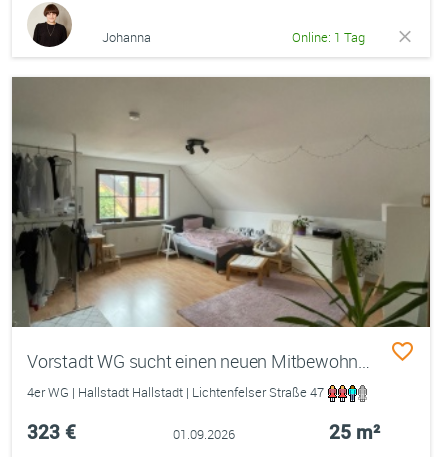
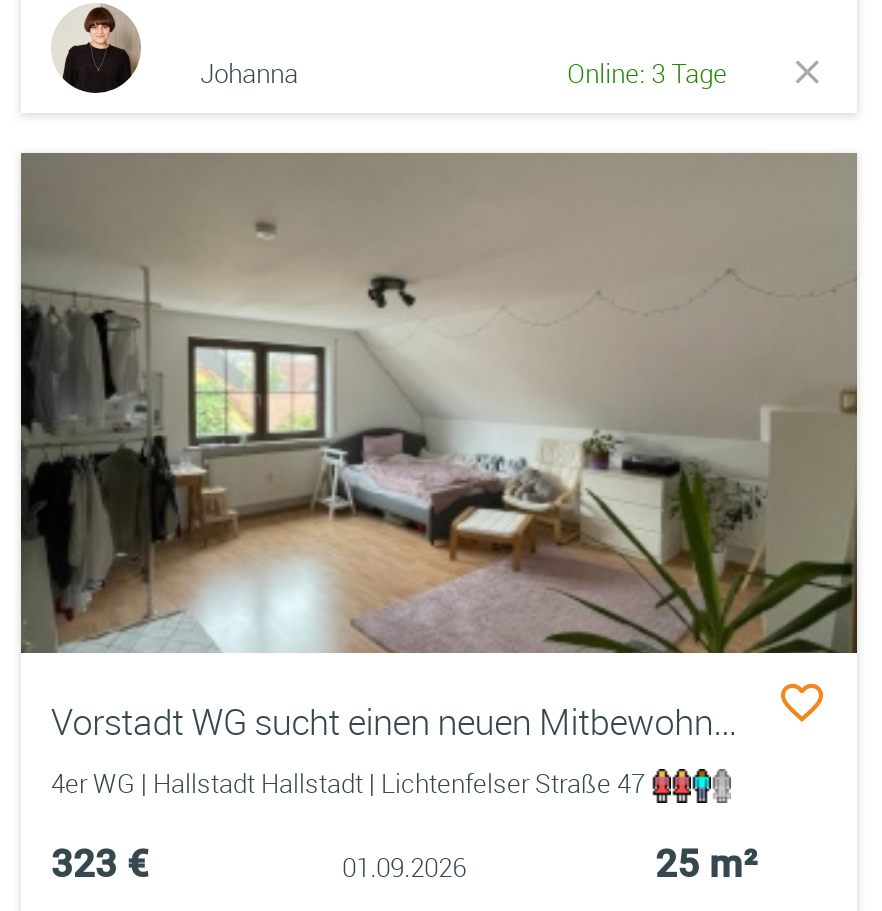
- Online: 1 Tag
+ Online: 3 Tage
